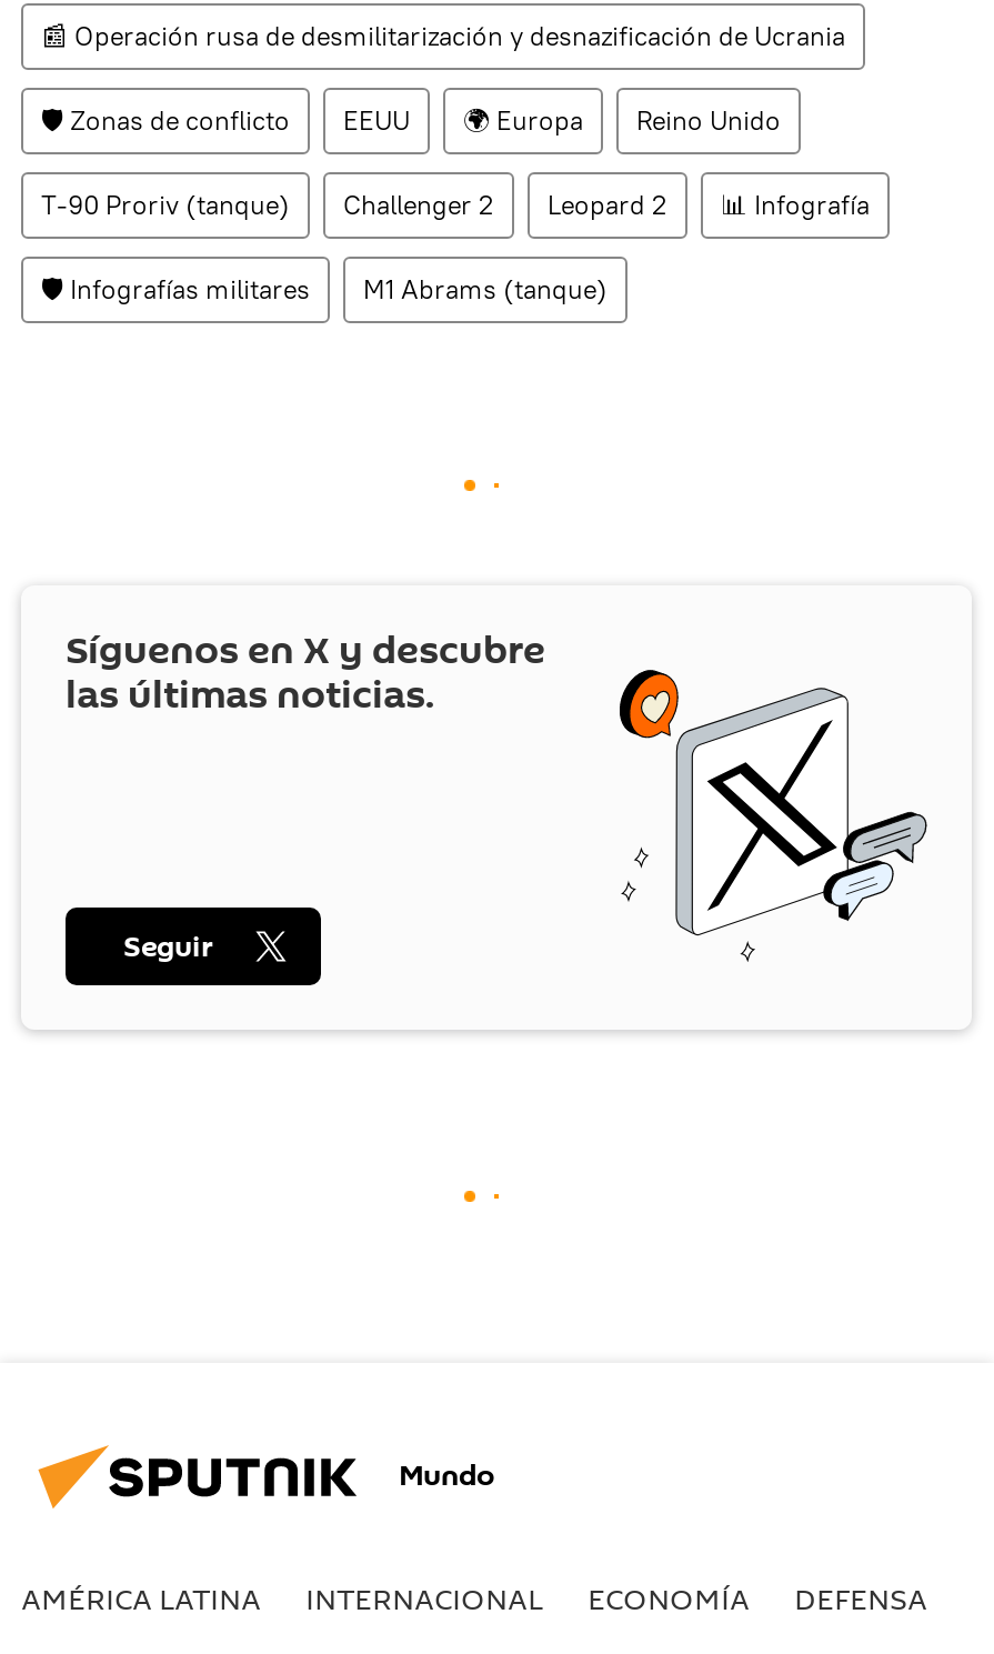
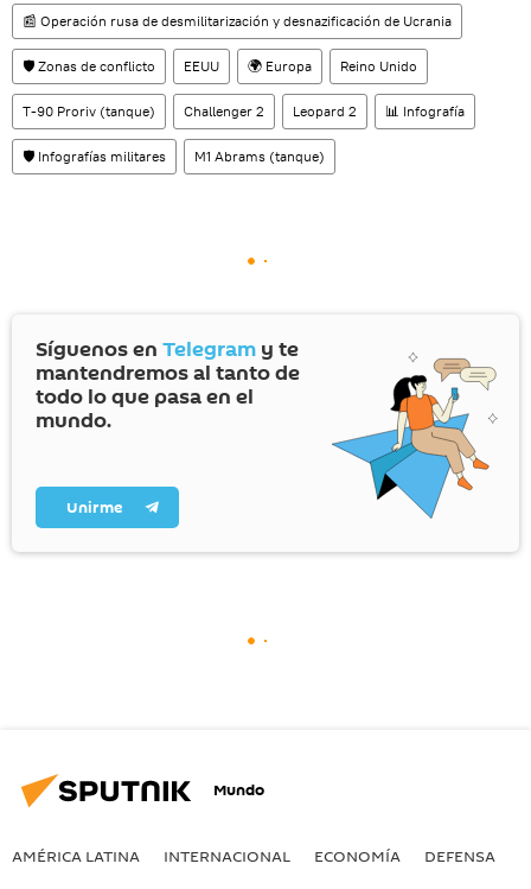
- [image]
- Síguenos en X y descubre
- las últimas noticias.
+ [image]
+ Síguenos en Telegram y te
+ mantendremos al tanto de
+ todo lo que pasa en el
+ mundo.

- Seguir
+ Unirme
